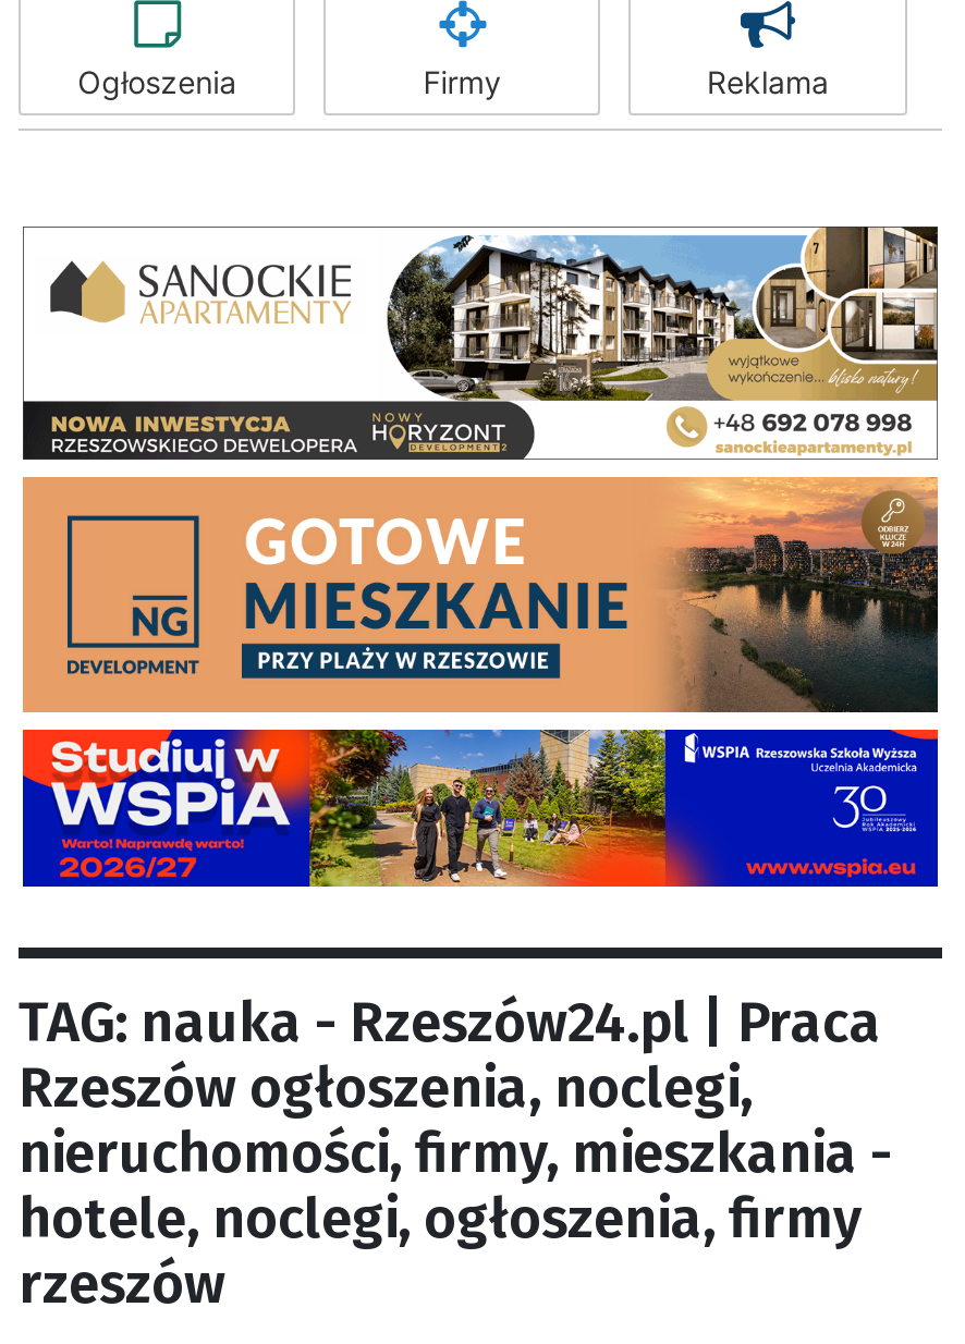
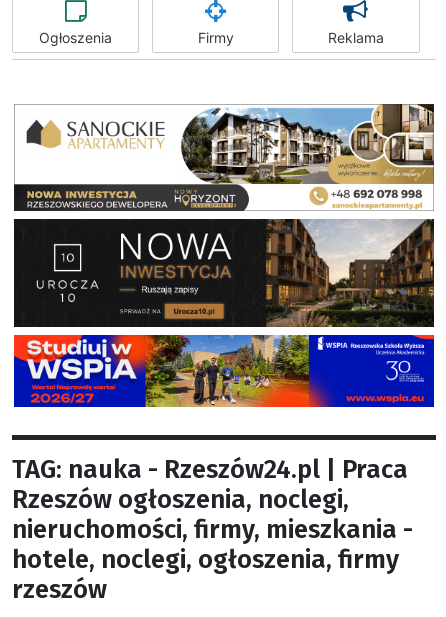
- [image]
+ [image]
